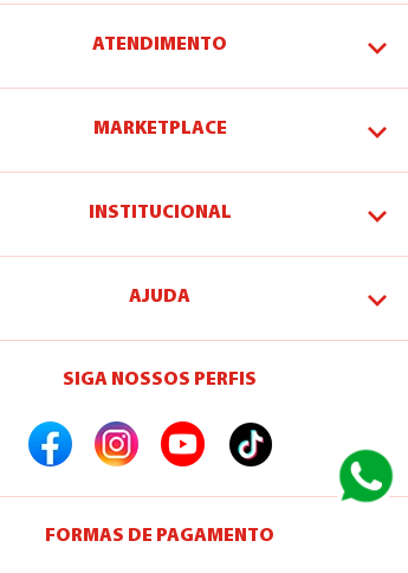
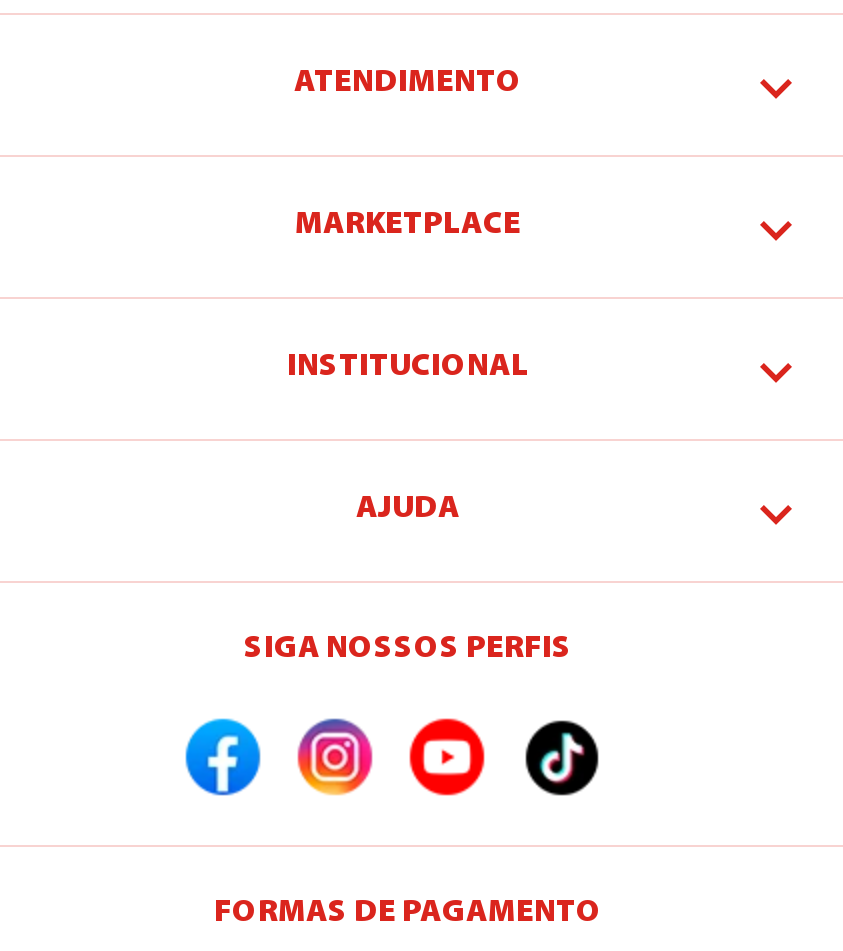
- [image]
